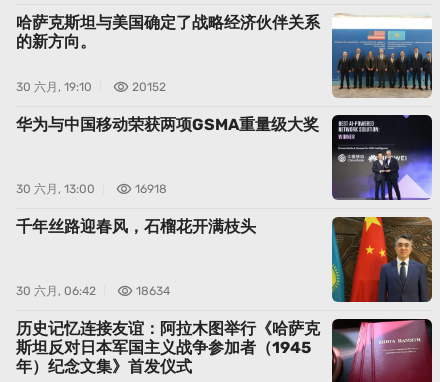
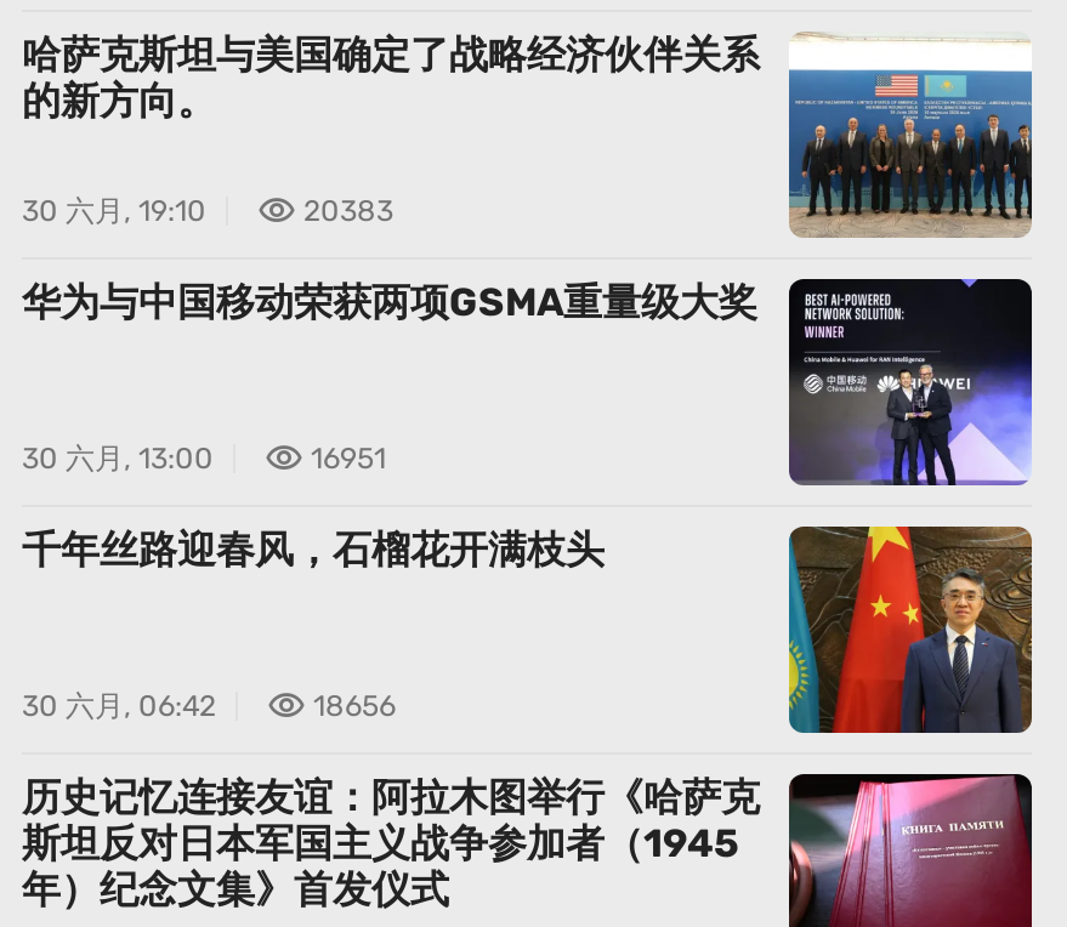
- 20152
+ 20383

- 16918
+ 16951

- 18634
+ 18656
